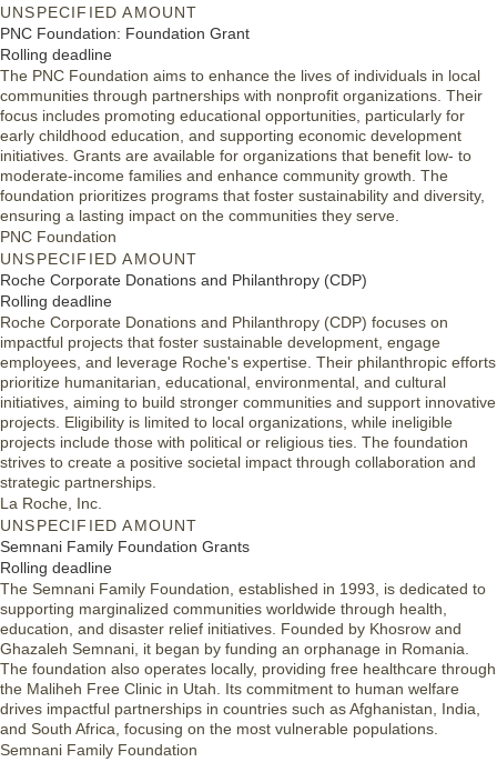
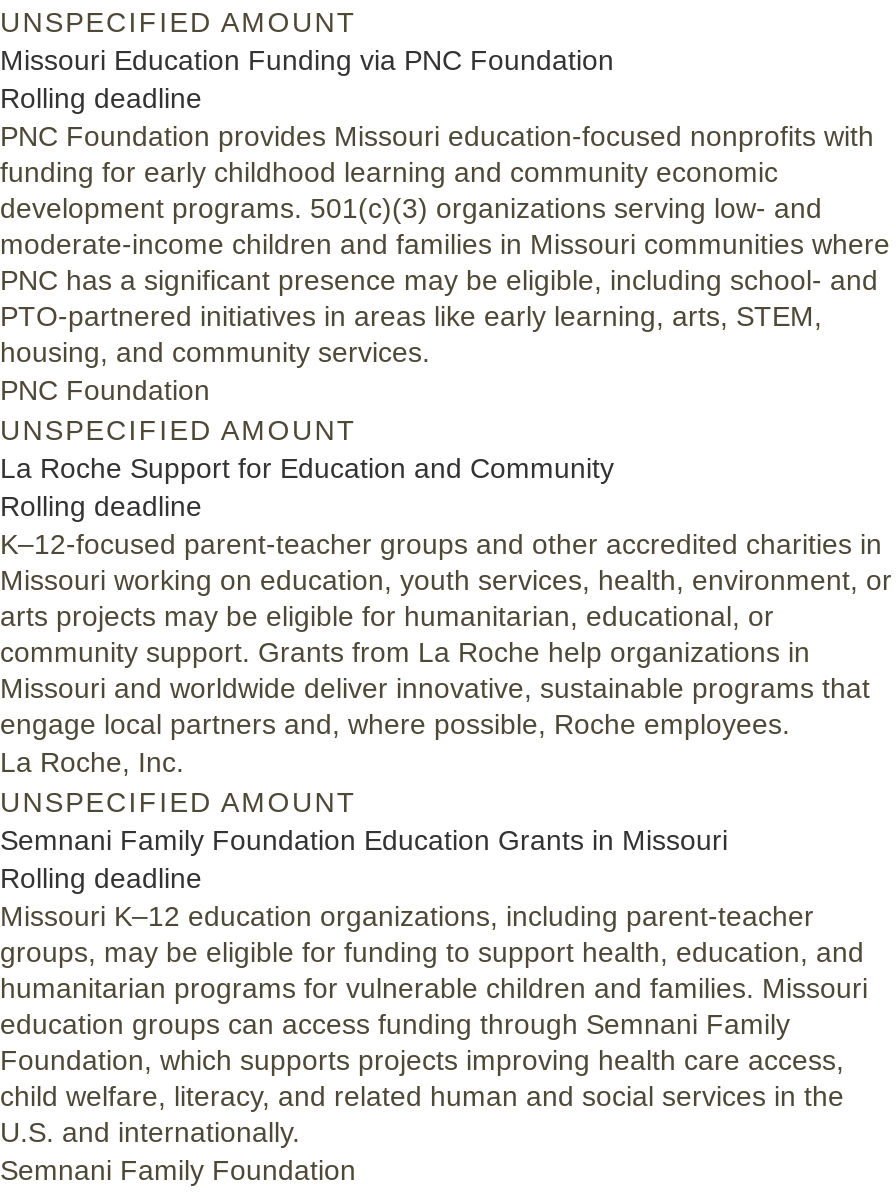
- PNC Foundation: Foundation Grant
+ Missouri Education Funding via PNC Foundation

- The PNC Foundation aims to enhance the lives of individuals in local
- communities through partnerships with nonprofit organizations. Their
- focus includes promoting educational opportunities, particularly for
- early childhood education, and supporting economic development
- initiatives. Grants are available for organizations that benefit low- to
- moderate-income families and enhance community growth. The
- foundation prioritizes programs that foster sustainability and diversity,
- ensuring a lasting impact on the communities they serve.
+ PNC Foundation provides Missouri education-focused nonprofits with
+ funding for early childhood learning and community economic
+ development programs. 501(c)(3) organizations serving low- and
+ moderate-income children and families in Missouri communities where
+ PNC has a significant presence may be eligible, including school- and
+ PTO-partnered initiatives in areas like early learning, arts, STEM,
+ housing, and community services.

- Roche Corporate Donations and Philanthropy (CDP)
+ La Roche Support for Education and Community

- Roche Corporate Donations and Philanthropy (CDP) focuses on
- impactful projects that foster sustainable development, engage
- employees, and leverage Roche's expertise. Their philanthropic efforts
- prioritize humanitarian, educational, environmental, and cultural
- initiatives, aiming to build stronger communities and support innovative
- projects. Eligibility is limited to local organizations, while ineligible
- projects include those with political or religious ties. The foundation
- strives to create a positive societal impact through collaboration and
- strategic partnerships.
+ K–12-focused parent-teacher groups and other accredited charities in
+ Missouri working on education, youth services, health, environment, or
+ arts projects may be eligible for humanitarian, educational, or
+ community support. Grants from La Roche help organizations in
+ Missouri and worldwide deliver innovative, sustainable programs that
+ engage local partners and, where possible, Roche employees.

- Semnani Family Foundation Grants
+ Semnani Family Foundation Education Grants in Missouri

- The Semnani Family Foundation, established in 1993, is dedicated to
- supporting marginalized communities worldwide through health,
- education, and disaster relief initiatives. Founded by Khosrow and
- Ghazaleh Semnani, it began by funding an orphanage in Romania.
- The foundation also operates locally, providing free healthcare through
- the Maliheh Free Clinic in Utah. Its commitment to human welfare
- drives impactful partnerships in countries such as Afghanistan, India,
- and South Africa, focusing on the most vulnerable populations.
+ Missouri K–12 education organizations, including parent-teacher
+ groups, may be eligible for funding to support health, education, and
+ humanitarian programs for vulnerable children and families. Missouri
+ education groups can access funding through Semnani Family
+ Foundation, which supports projects improving health care access,
+ child welfare, literacy, and related human and social services in the
+ U.S. and internationally.
